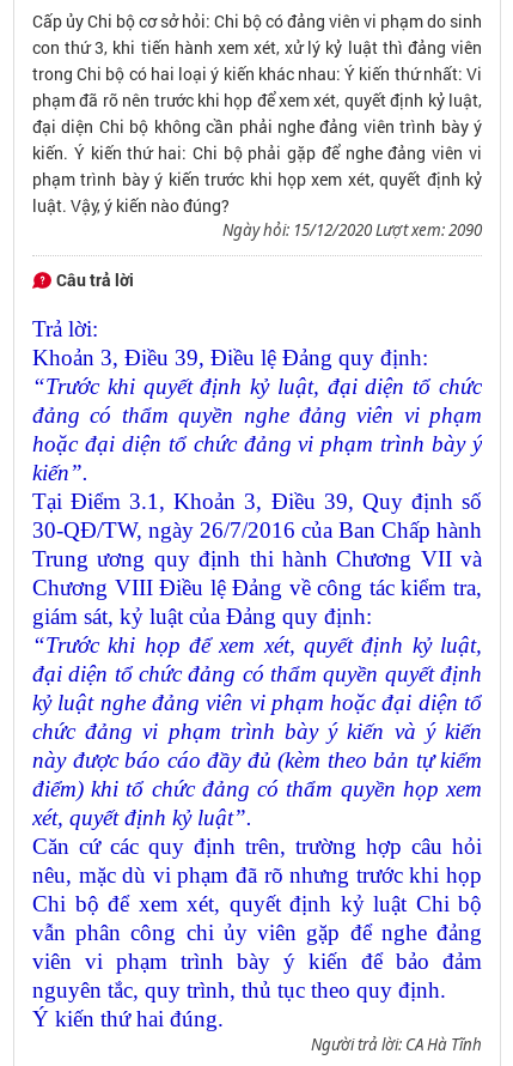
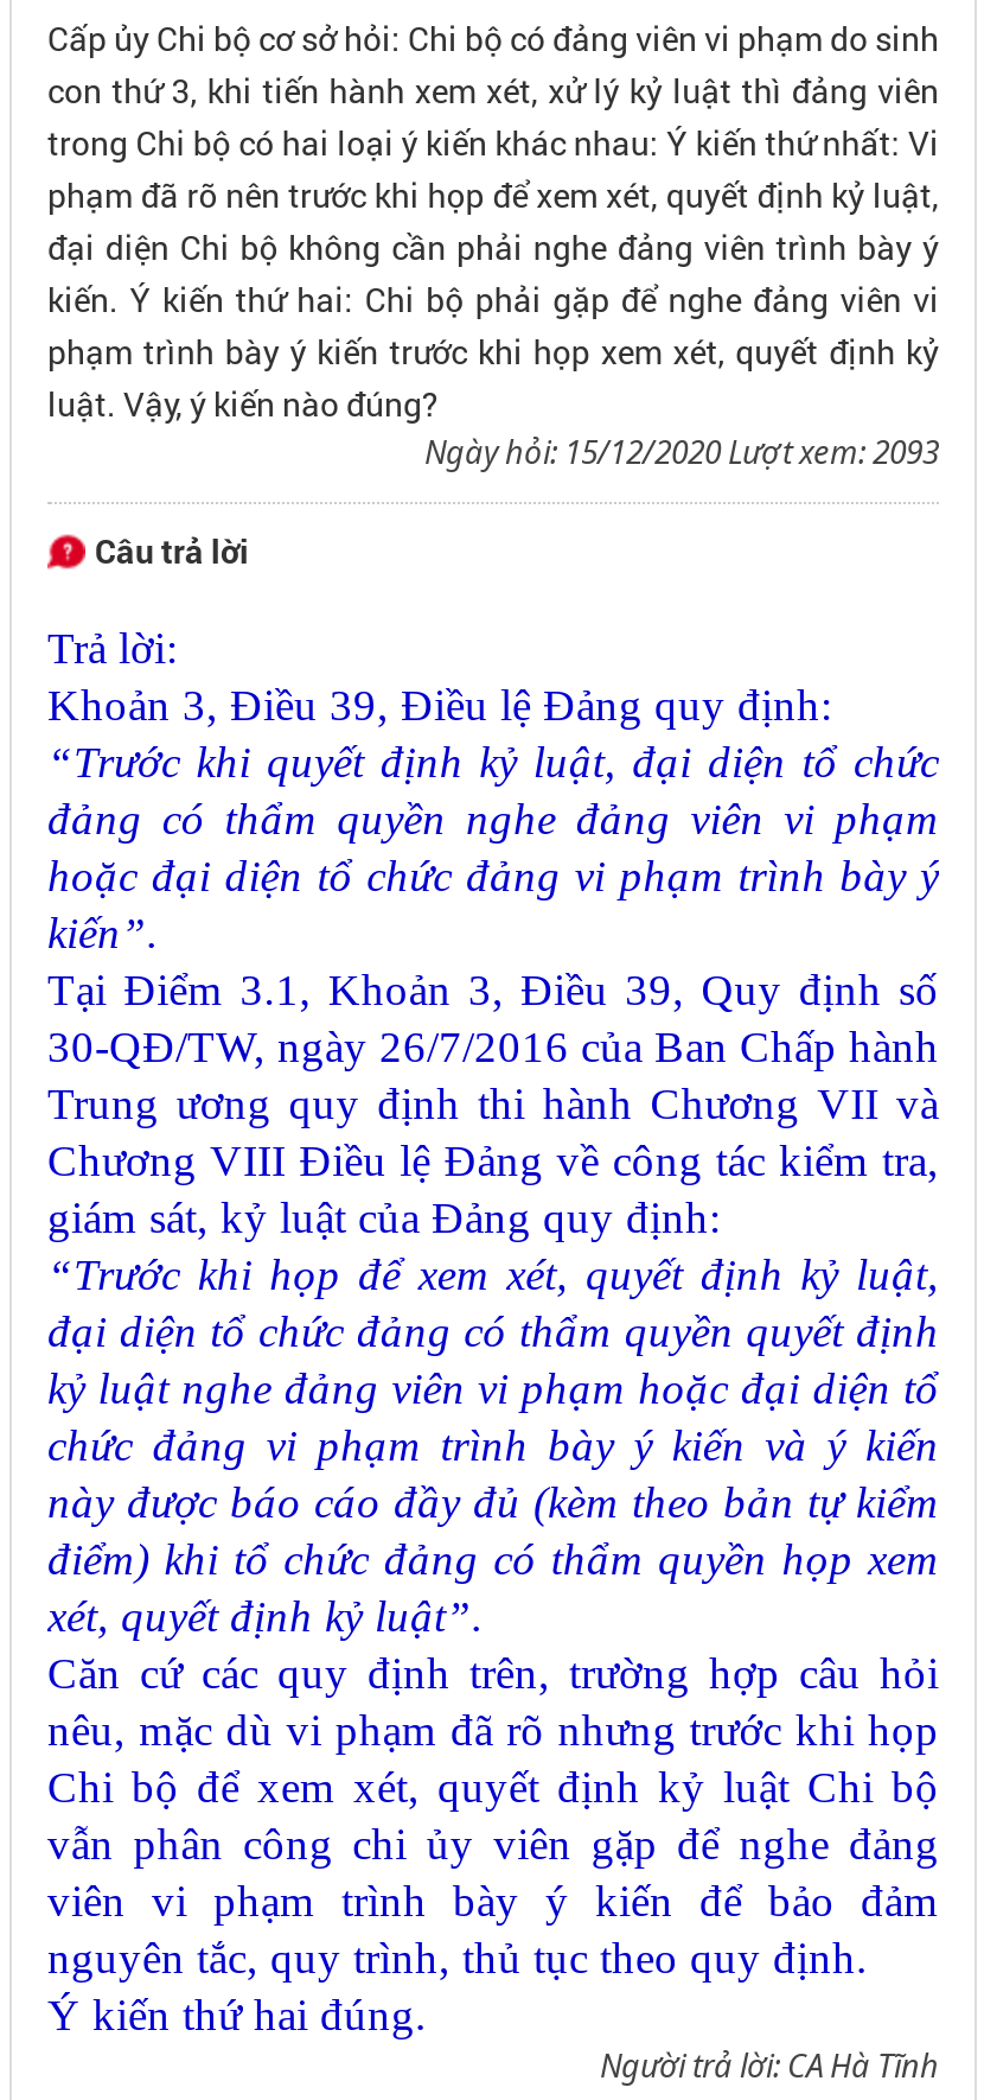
- Ngày hỏi: 15/12/2020 Lượt xem: 2090
+ Ngày hỏi: 15/12/2020 Lượt xem: 2093
